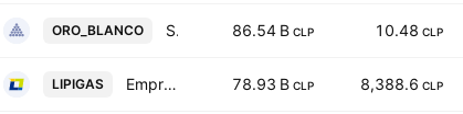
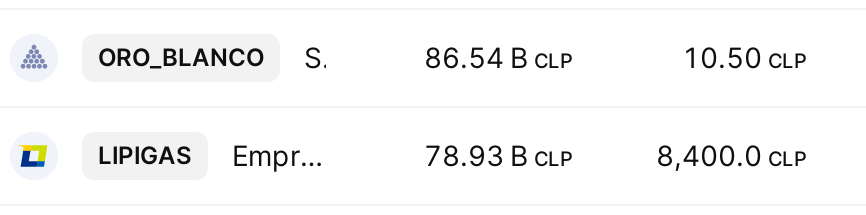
- 10.48 CLP
+ 10.50 CLP

- 8,388.6 CLP
+ 8,400.0 CLP
